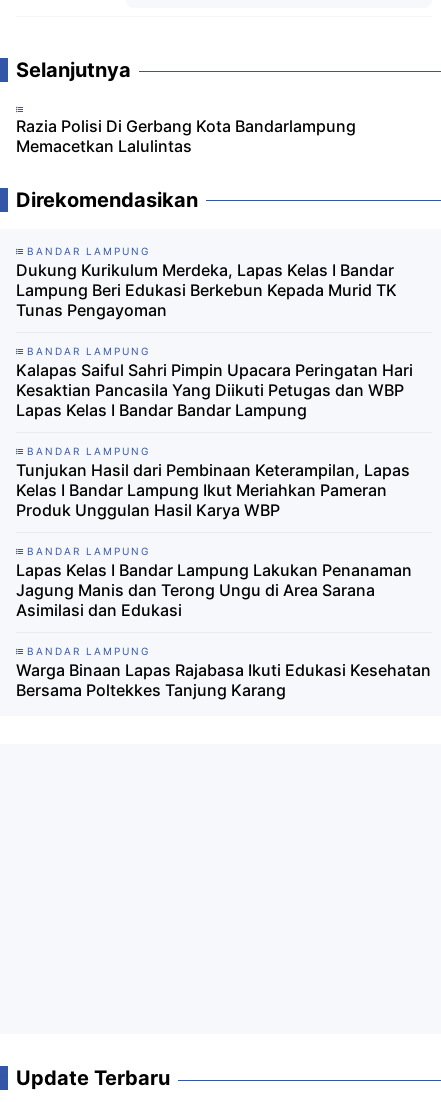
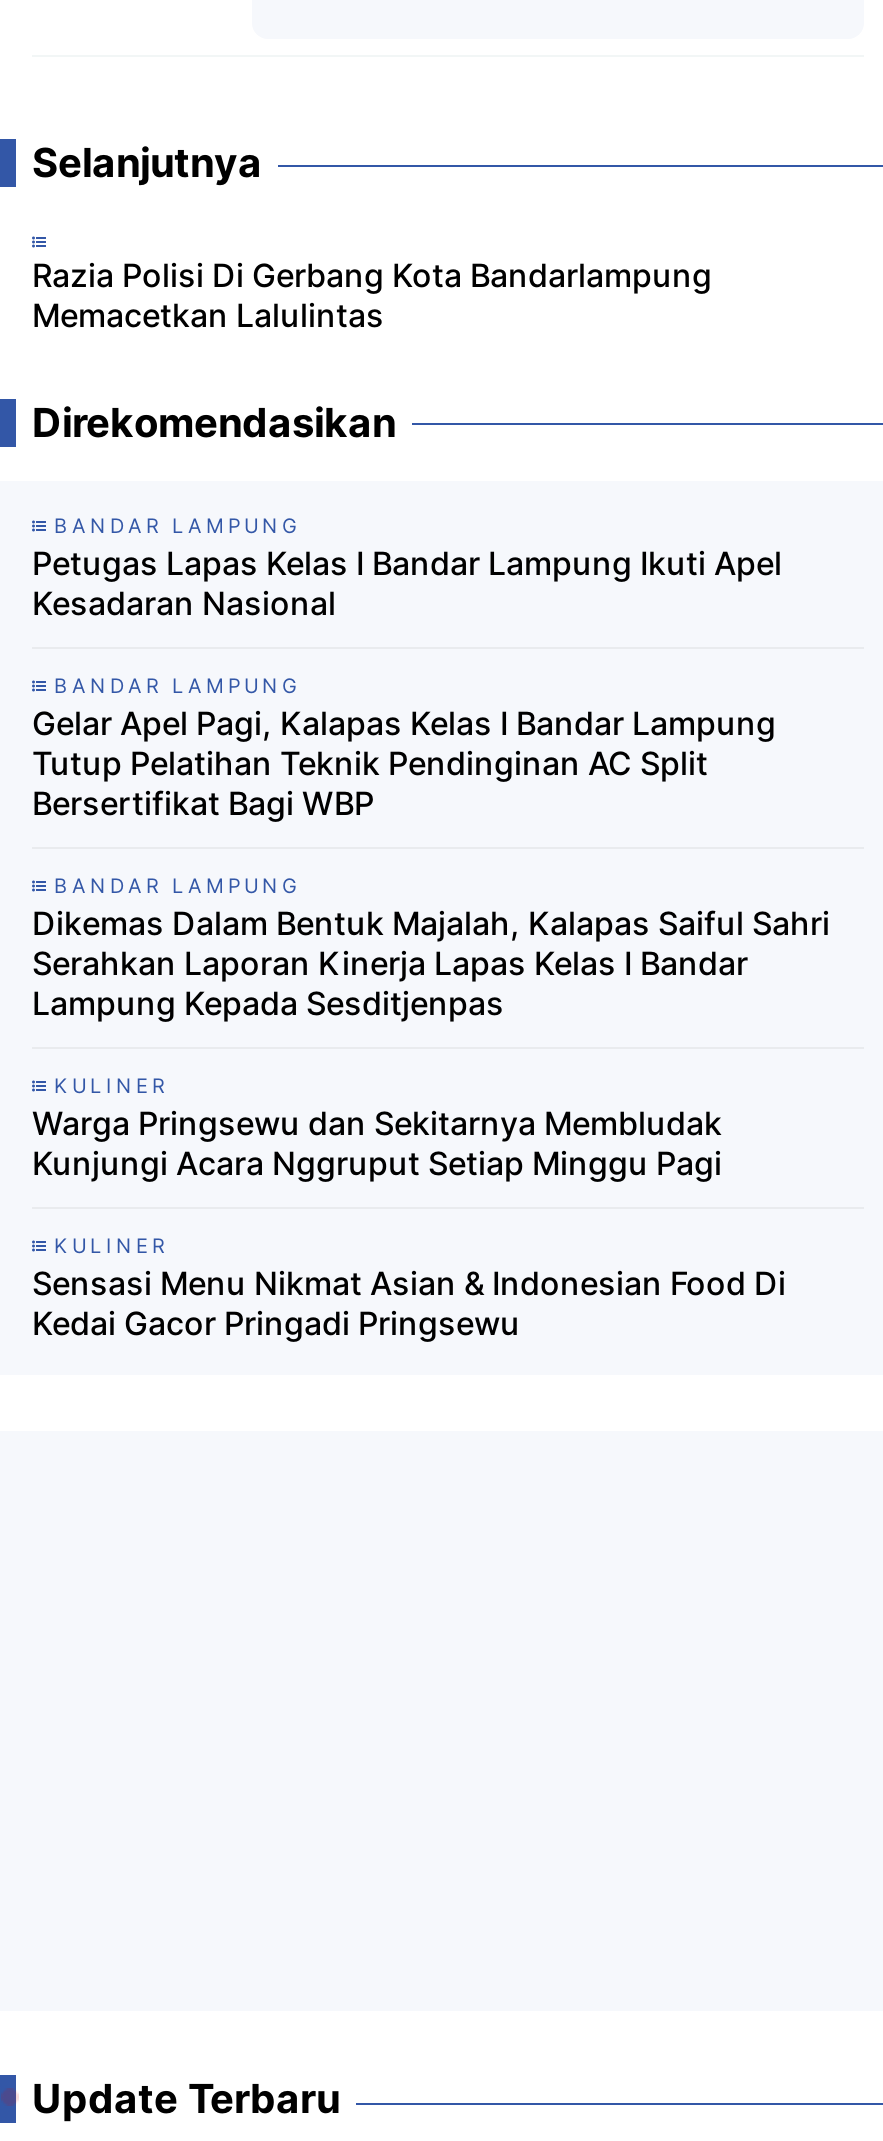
- Dukung Kurikulum Merdeka, Lapas Kelas I Bandar
- Lampung Beri Edukasi Berkebun Kepada Murid TK
- Tunas Pengayoman
+ Petugas Lapas Kelas I Bandar Lampung Ikuti Apel
+ Kesadaran Nasional

- Kalapas Saiful Sahri Pimpin Upacara Peringatan Hari
- Kesaktian Pancasila Yang Diikuti Petugas dan WBP
- Lapas Kelas I Bandar Bandar Lampung
+ Gelar Apel Pagi, Kalapas Kelas I Bandar Lampung
+ Tutup Pelatihan Teknik Pendinginan AC Split
+ Bersertifikat Bagi WBP

- Tunjukan Hasil dari Pembinaan Keterampilan, Lapas
- Kelas I Bandar Lampung Ikut Meriahkan Pameran
- Produk Unggulan Hasil Karya WBP
+ Dikemas Dalam Bentuk Majalah, Kalapas Saiful Sahri
+ Serahkan Laporan Kinerja Lapas Kelas I Bandar
+ Lampung Kepada Sesditjenpas

- BANDAR LAMPUNG
- Lapas Kelas I Bandar Lampung Lakukan Penanaman
- Jagung Manis dan Terong Ungu di Area Sarana
- Asimilasi dan Edukasi
+ KULINER
+ Warga Pringsewu dan Sekitarnya Membludak
+ Kunjungi Acara Nggruput Setiap Minggu Pagi

- BANDAR LAMPUNG
- Warga Binaan Lapas Rajabasa Ikuti Edukasi Kesehatan
- Bersama Poltekkes Tanjung Karang
+ KULINER
+ Sensasi Menu Nikmat Asian & Indonesian Food Di
+ Kedai Gacor Pringadi Pringsewu
